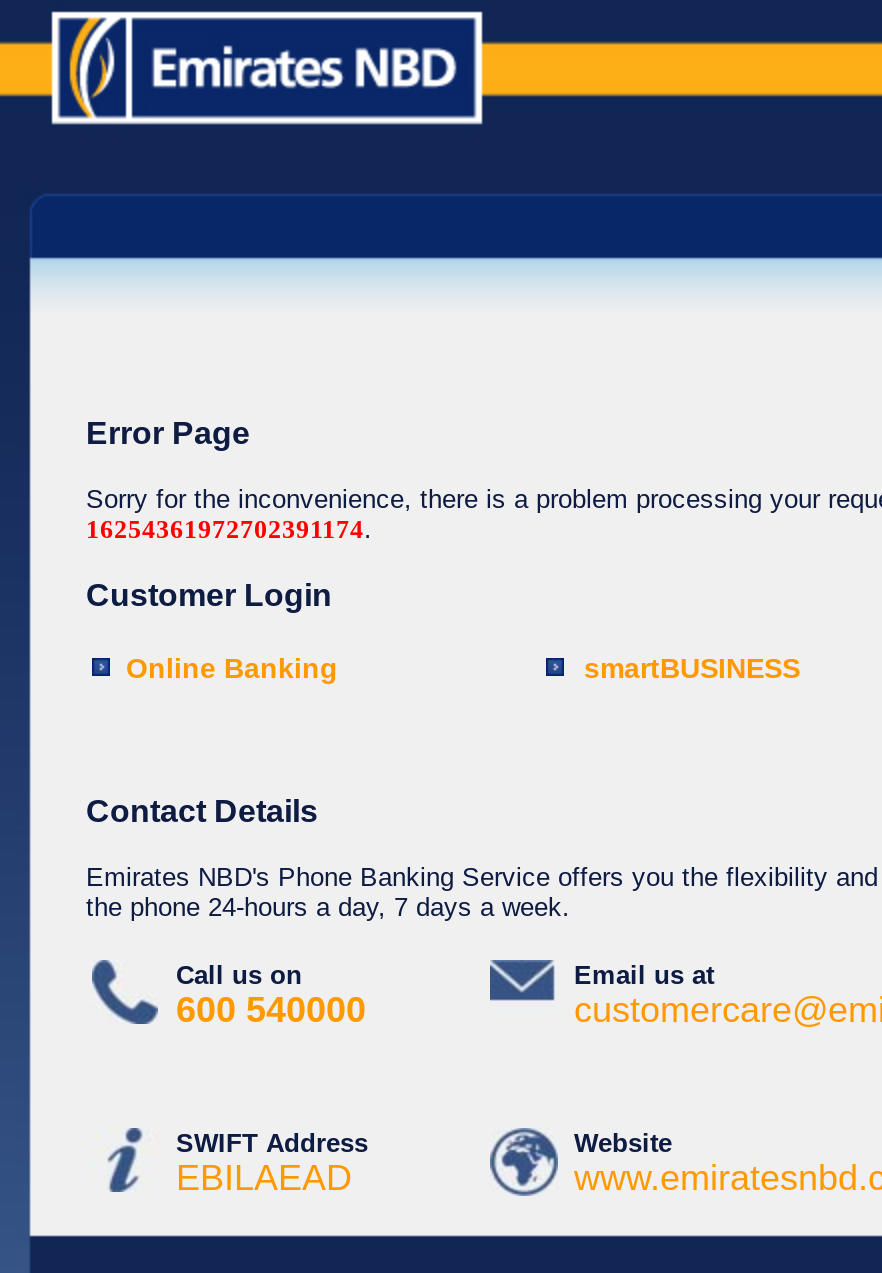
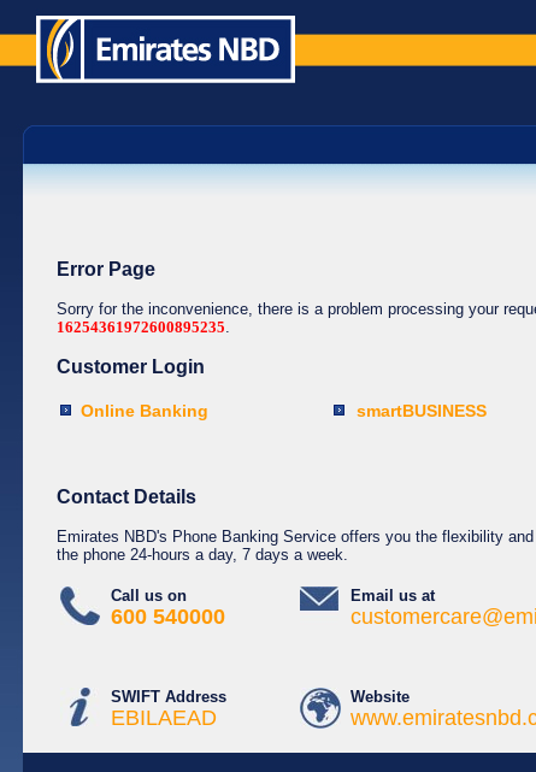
- 16254361972702391174.
+ 16254361972600895235.
